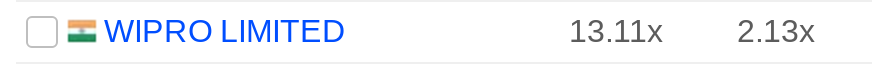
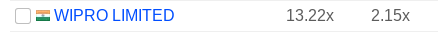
- 13.11x
- 2.13x
+ 13.22x
+ 2.15x
